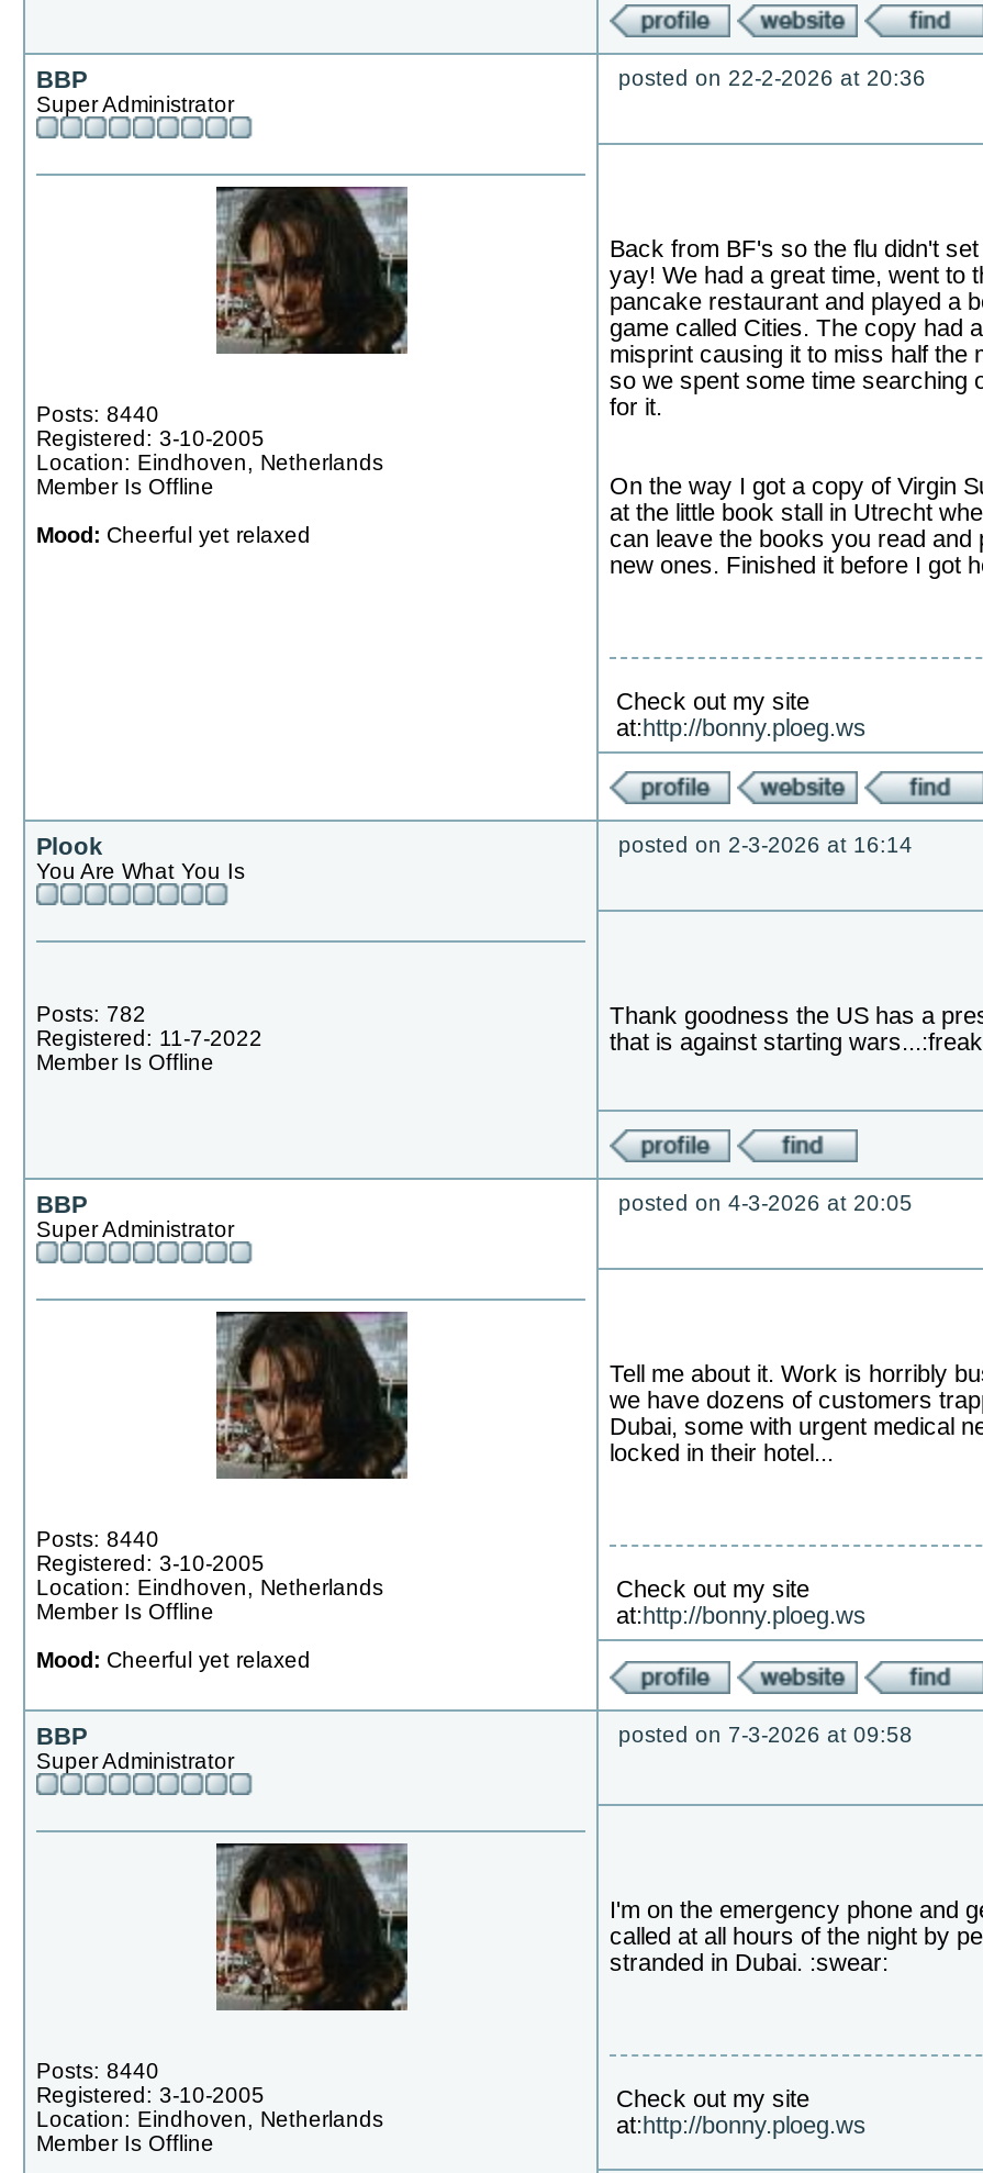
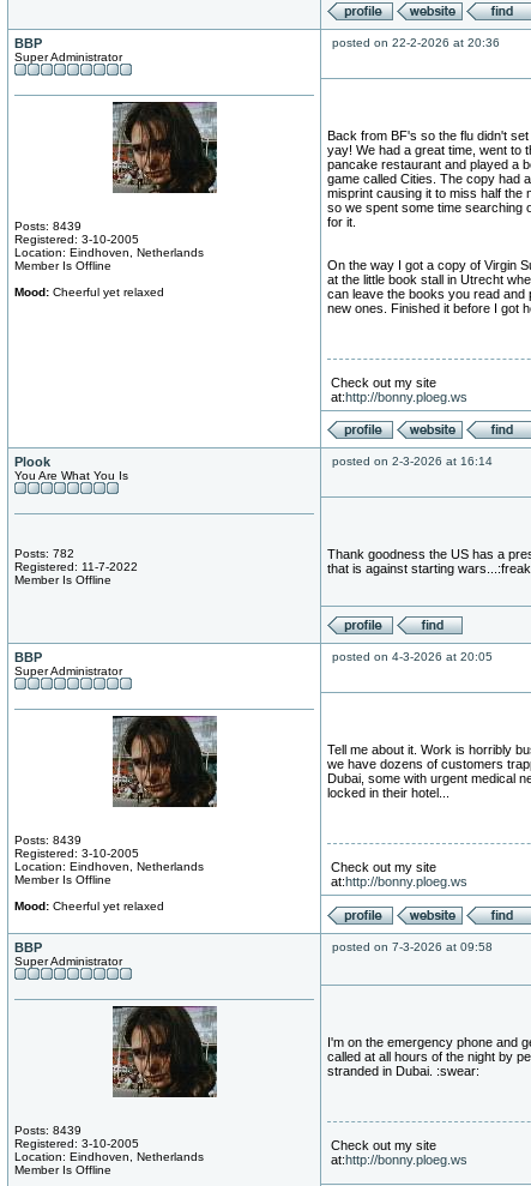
- Posts: 8440
+ Posts: 8439

- Posts: 8440
+ Posts: 8439

- Posts: 8440
+ Posts: 8439
